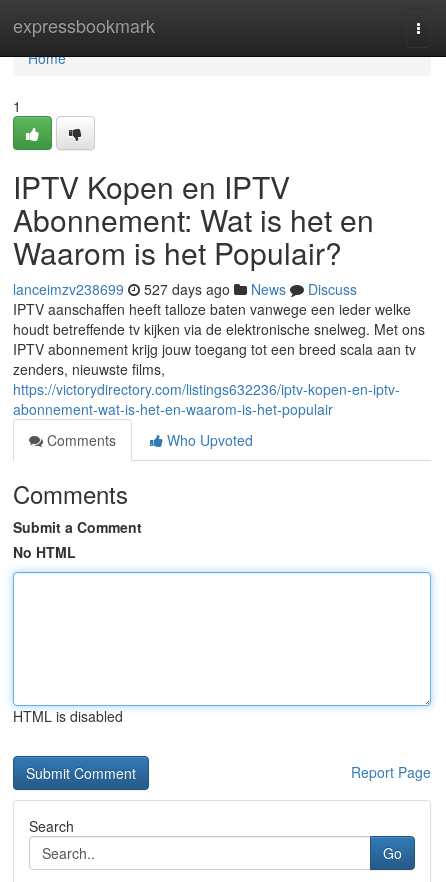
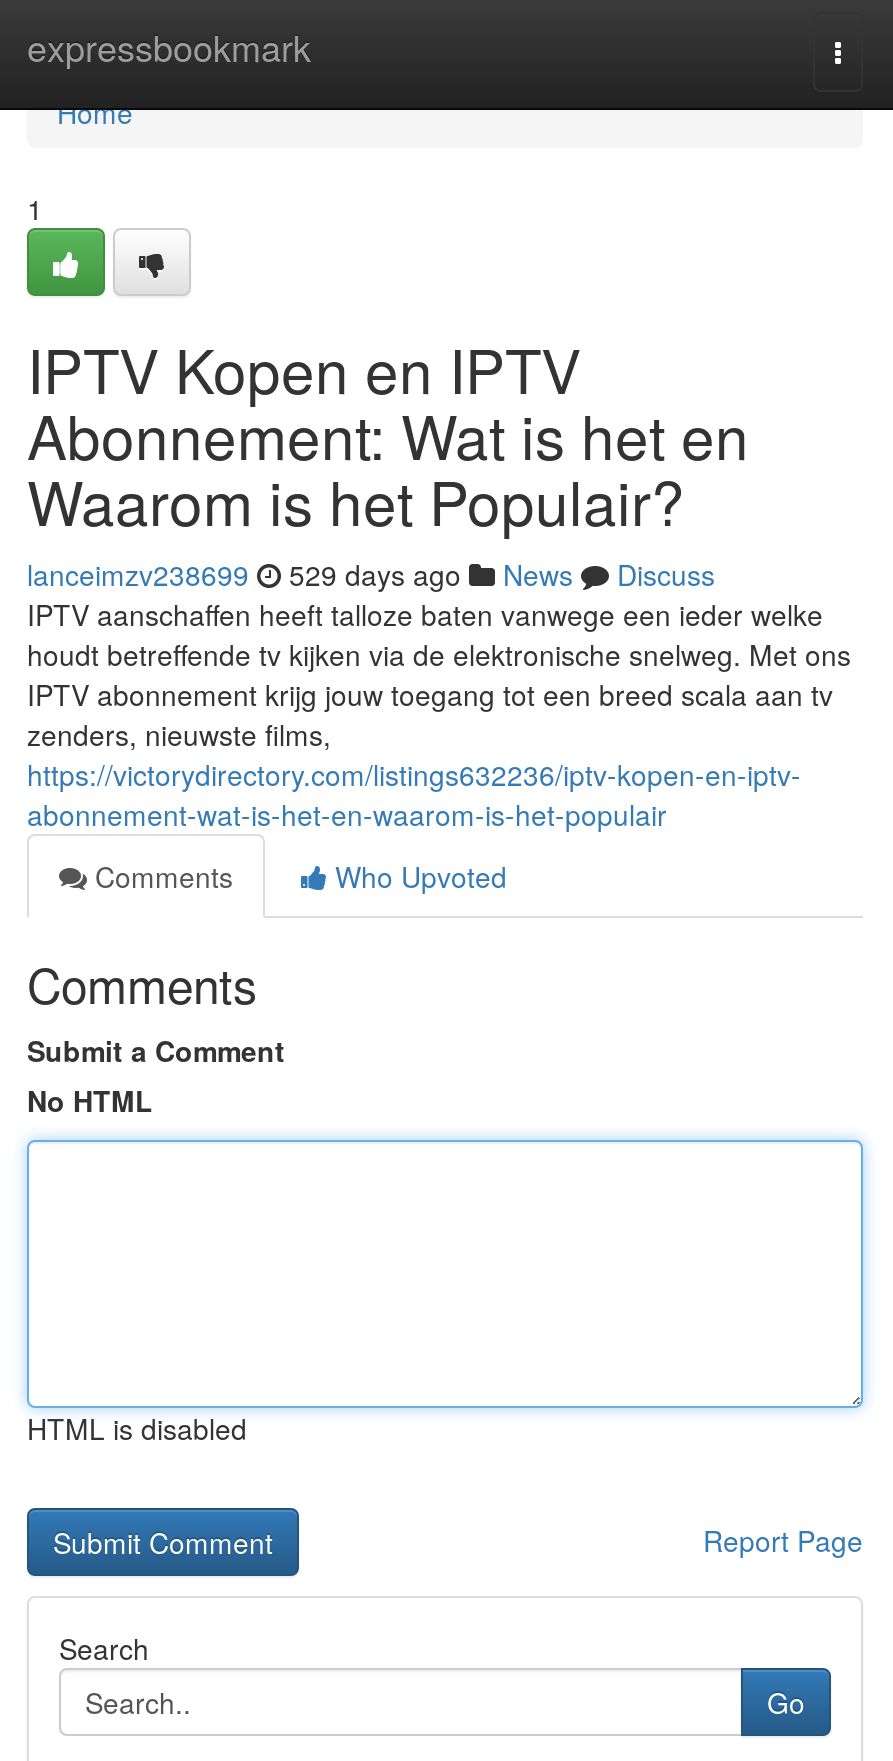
- lanceimzv238699 527 days ago News Discuss
+ lanceimzv238699 529 days ago News Discuss
